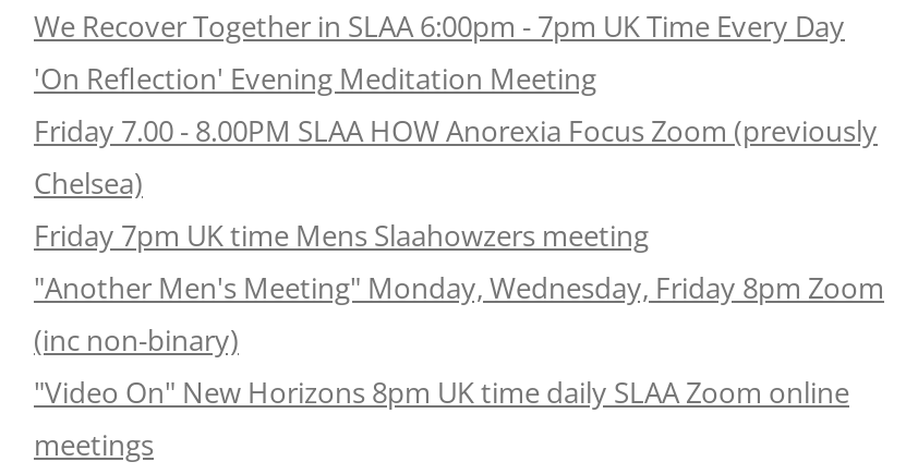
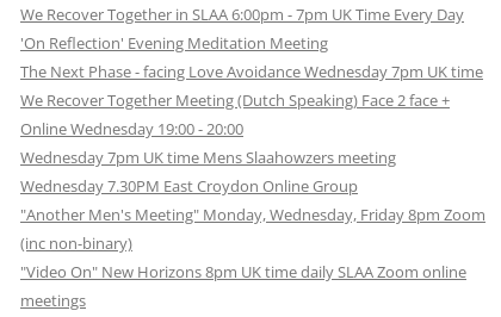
- Friday 7.00 - 8.00PM SLAA HOW Anorexia Focus Zoom (previously
- Chelsea)
- Friday 7pm UK time Mens Slaahowzers meeting
+ The Next Phase - facing Love Avoidance Wednesday 7pm UK time
+ We Recover Together Meeting (Dutch Speaking) Face 2 face +
+ Online Wednesday 19:00 - 20:00
+ Wednesday 7pm UK time Mens Slaahowzers meeting
+ Wednesday 7.30PM East Croydon Online Group
